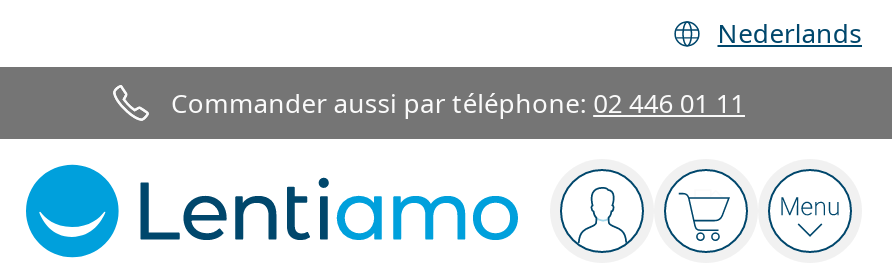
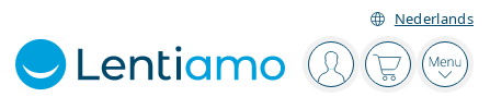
- Commander aussi par téléphone: 02 446 01 11
